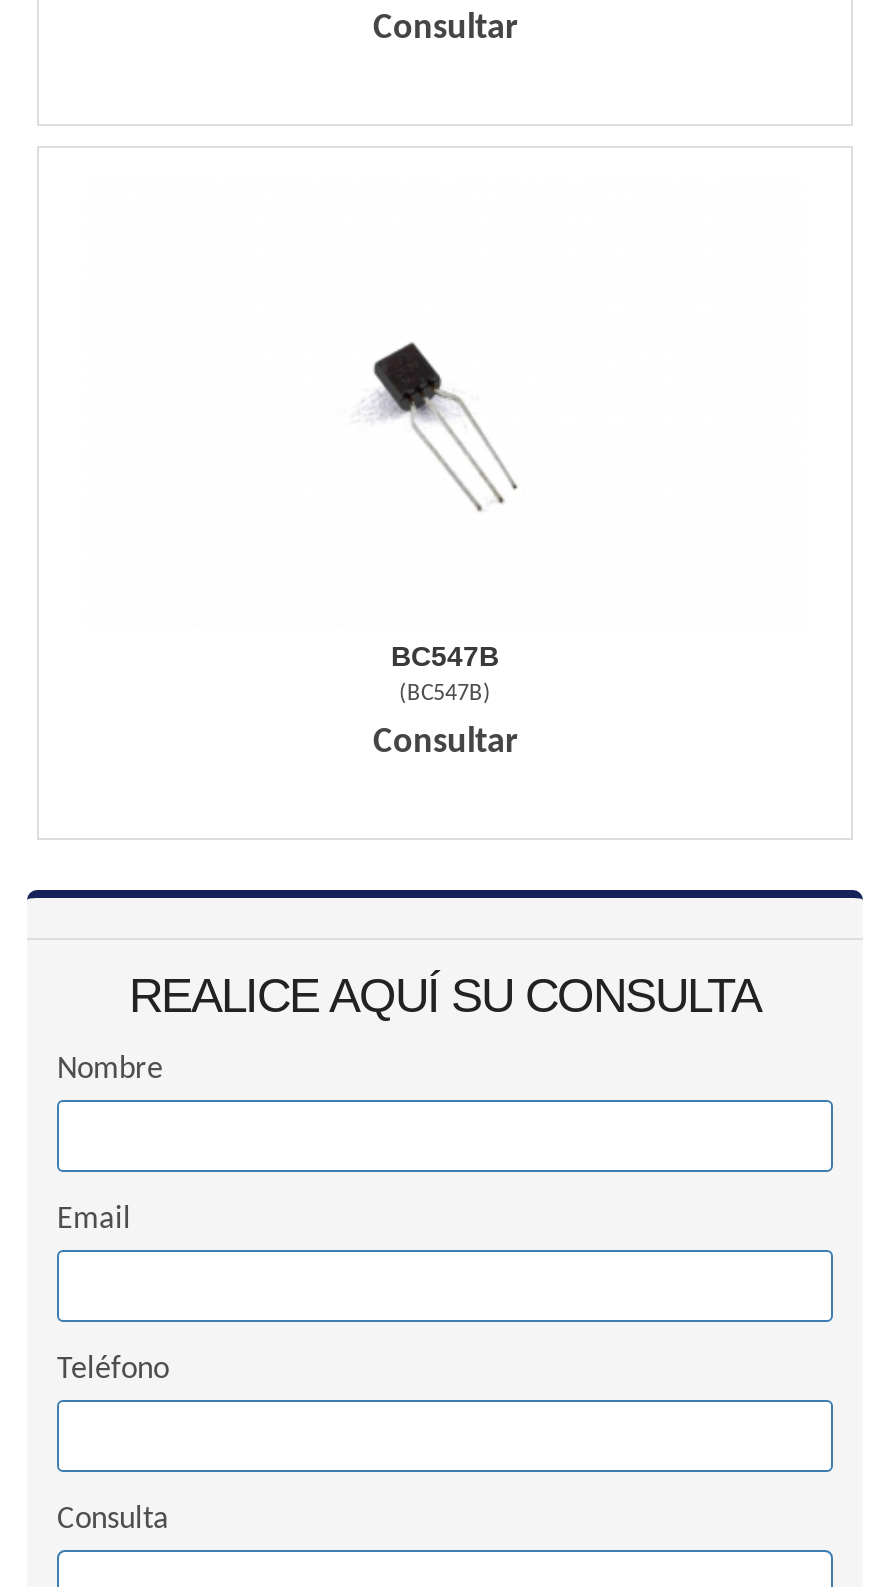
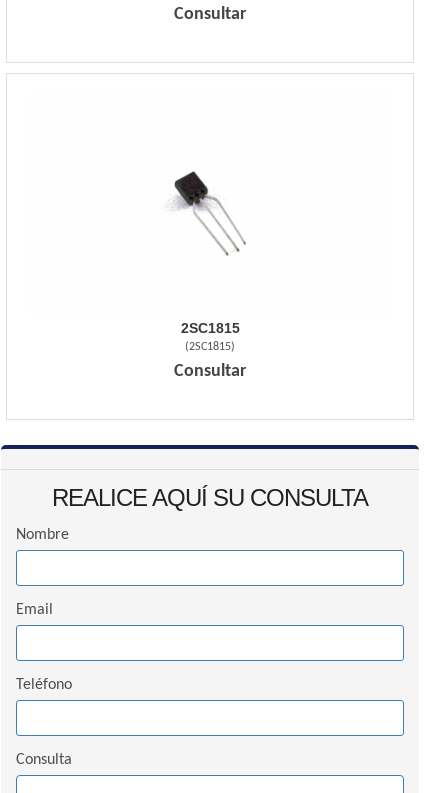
- BC547B
- (BC547B)
+ 2SC1815
+ (2SC1815)
